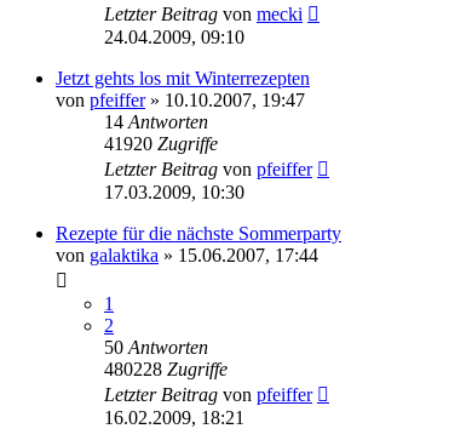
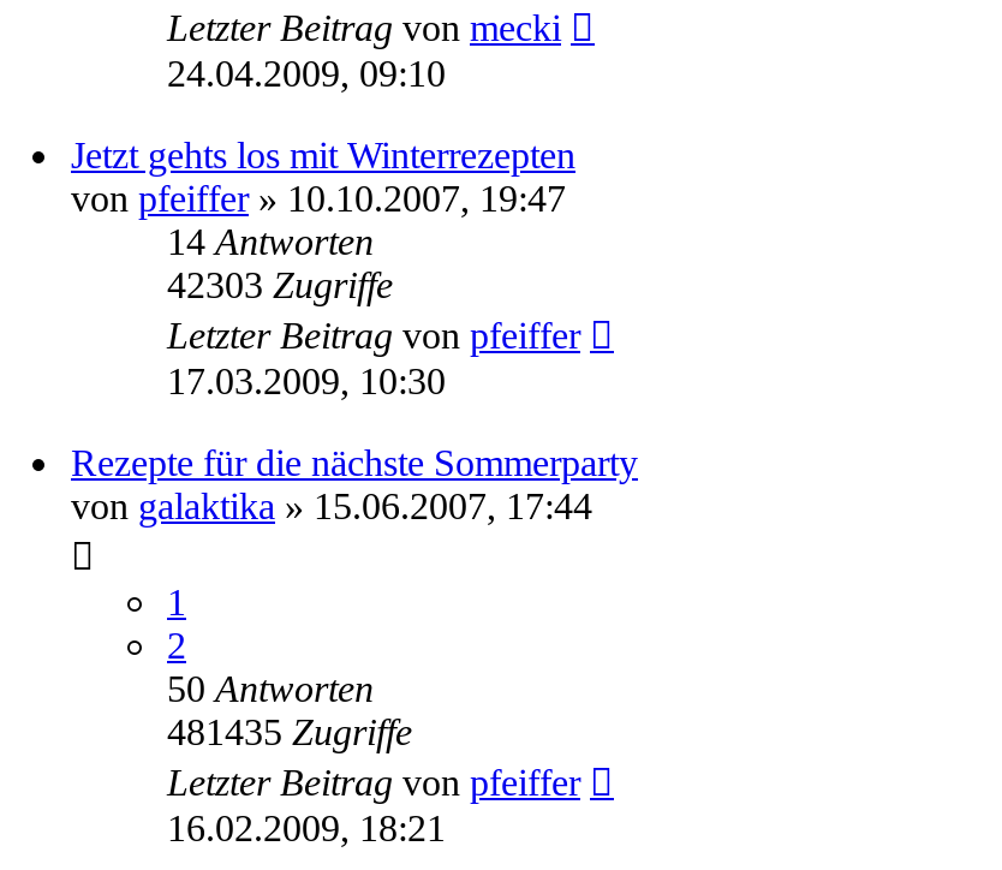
- 41920 Zugriffe
+ 42303 Zugriffe

- 480228 Zugriffe
+ 481435 Zugriffe
